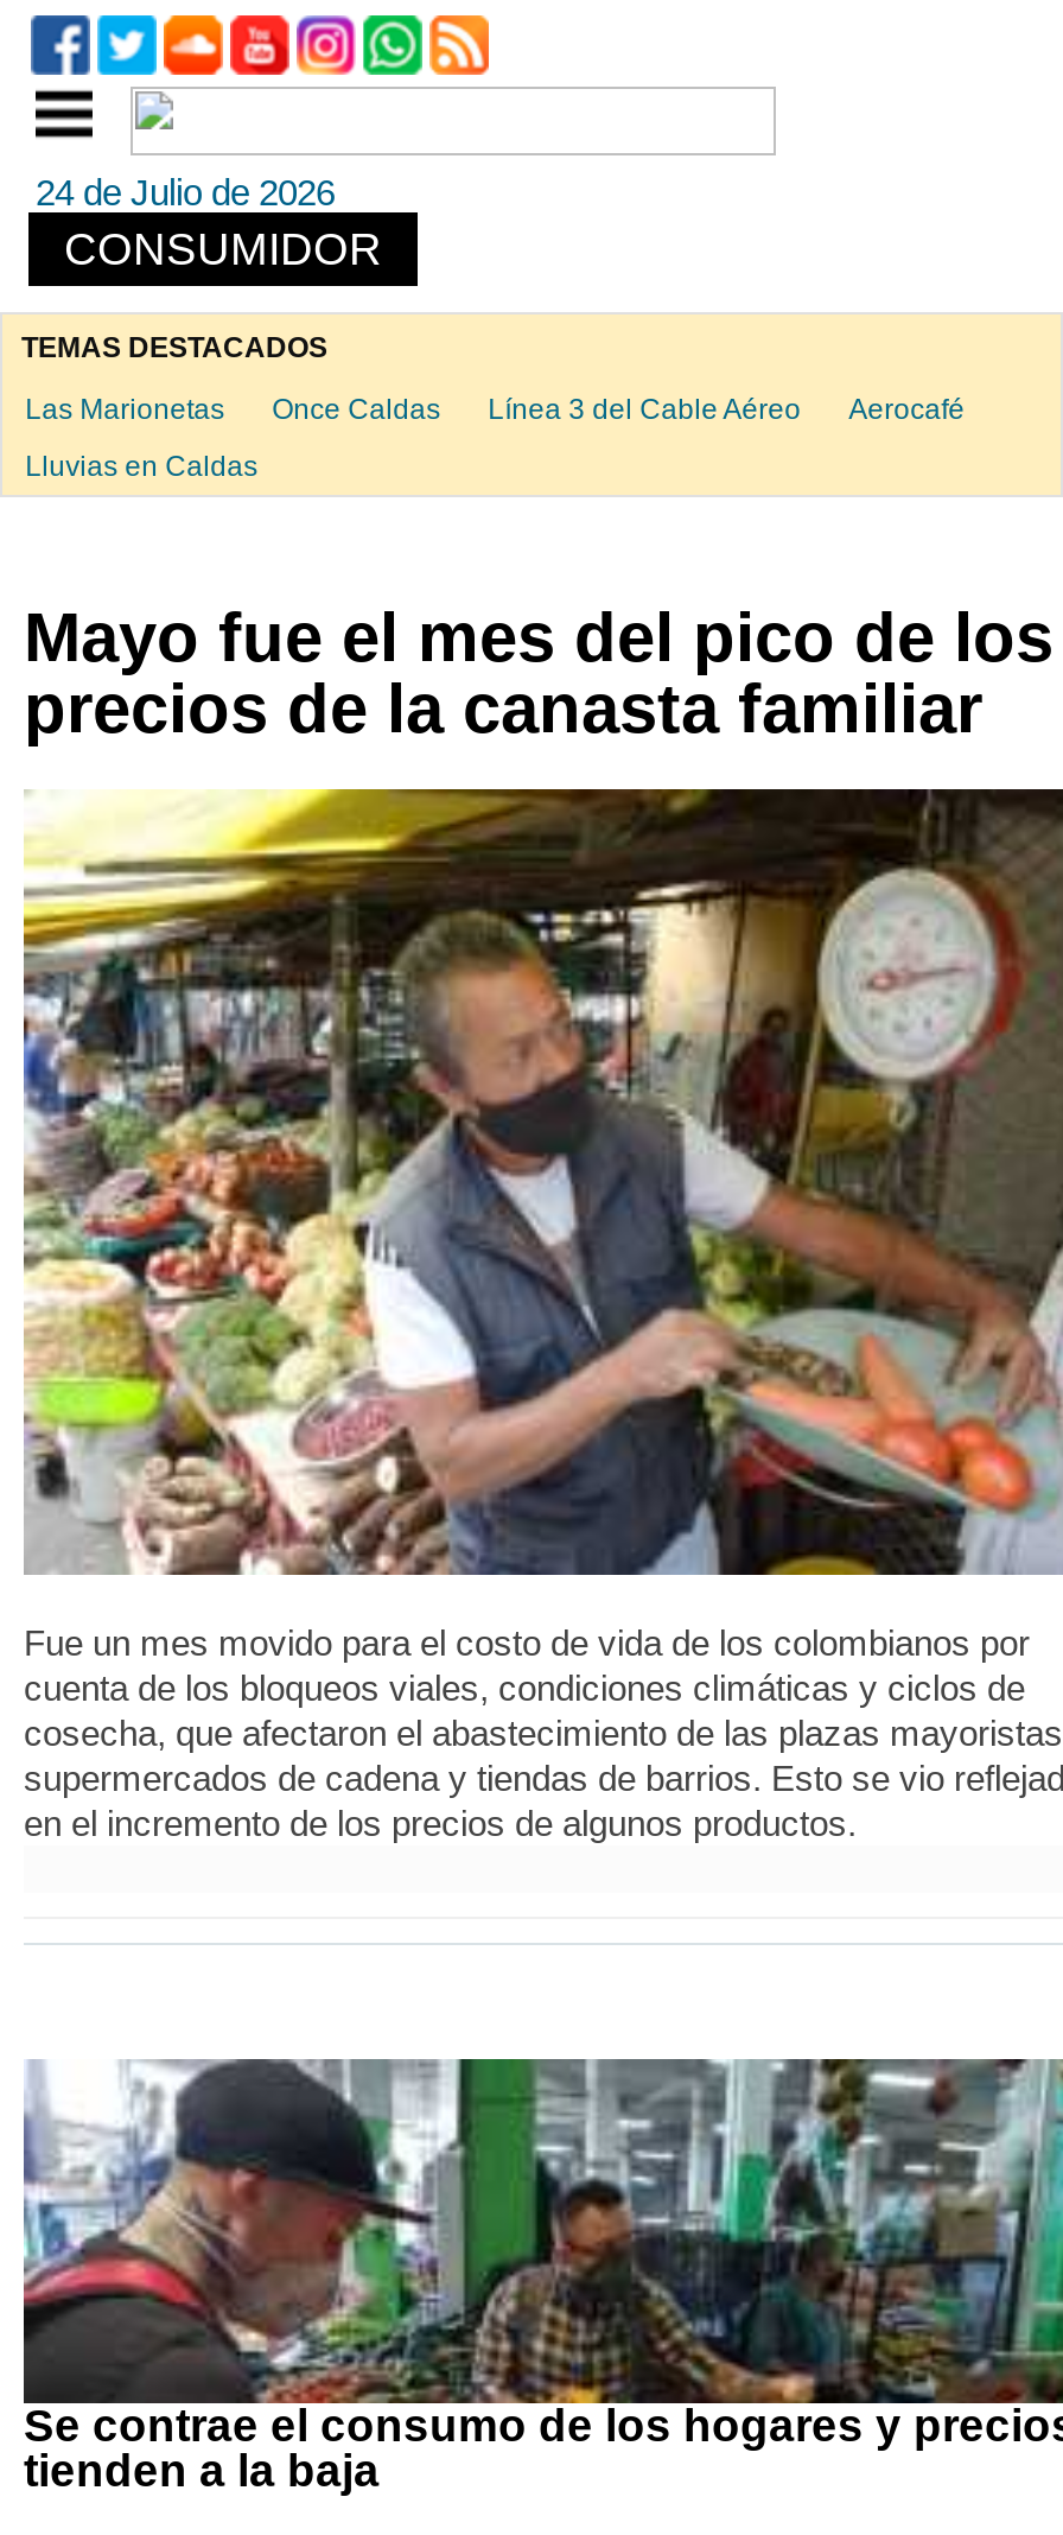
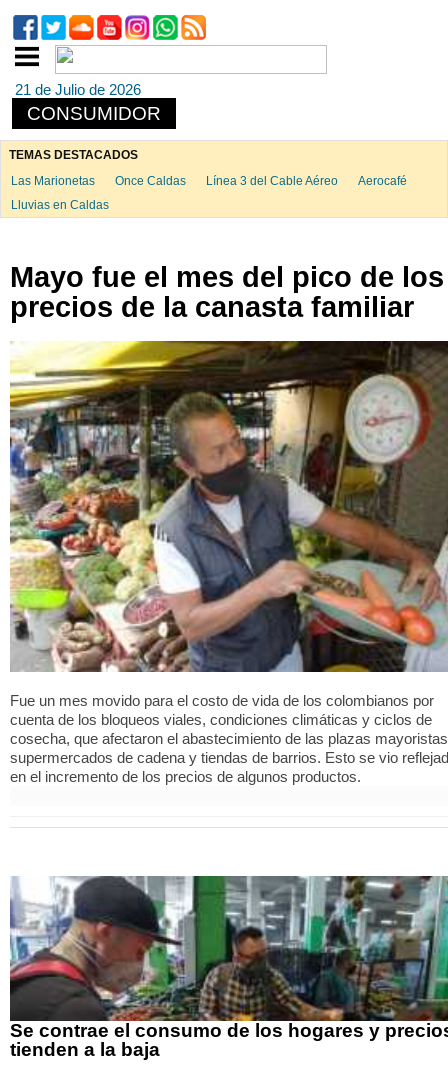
- 24 de Julio de 2026
+ 21 de Julio de 2026
